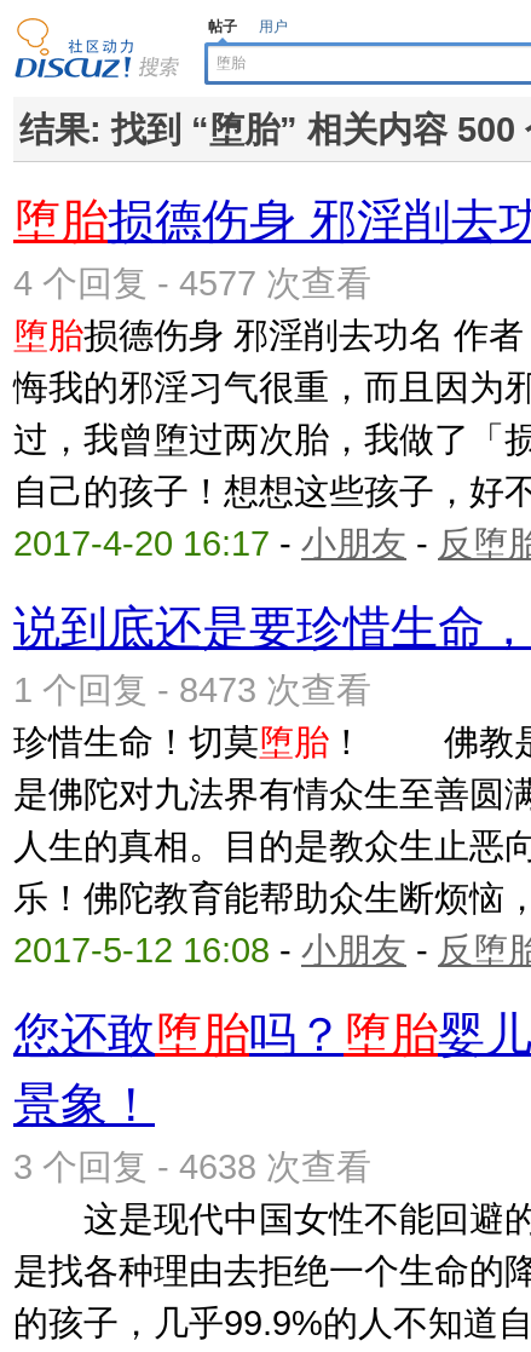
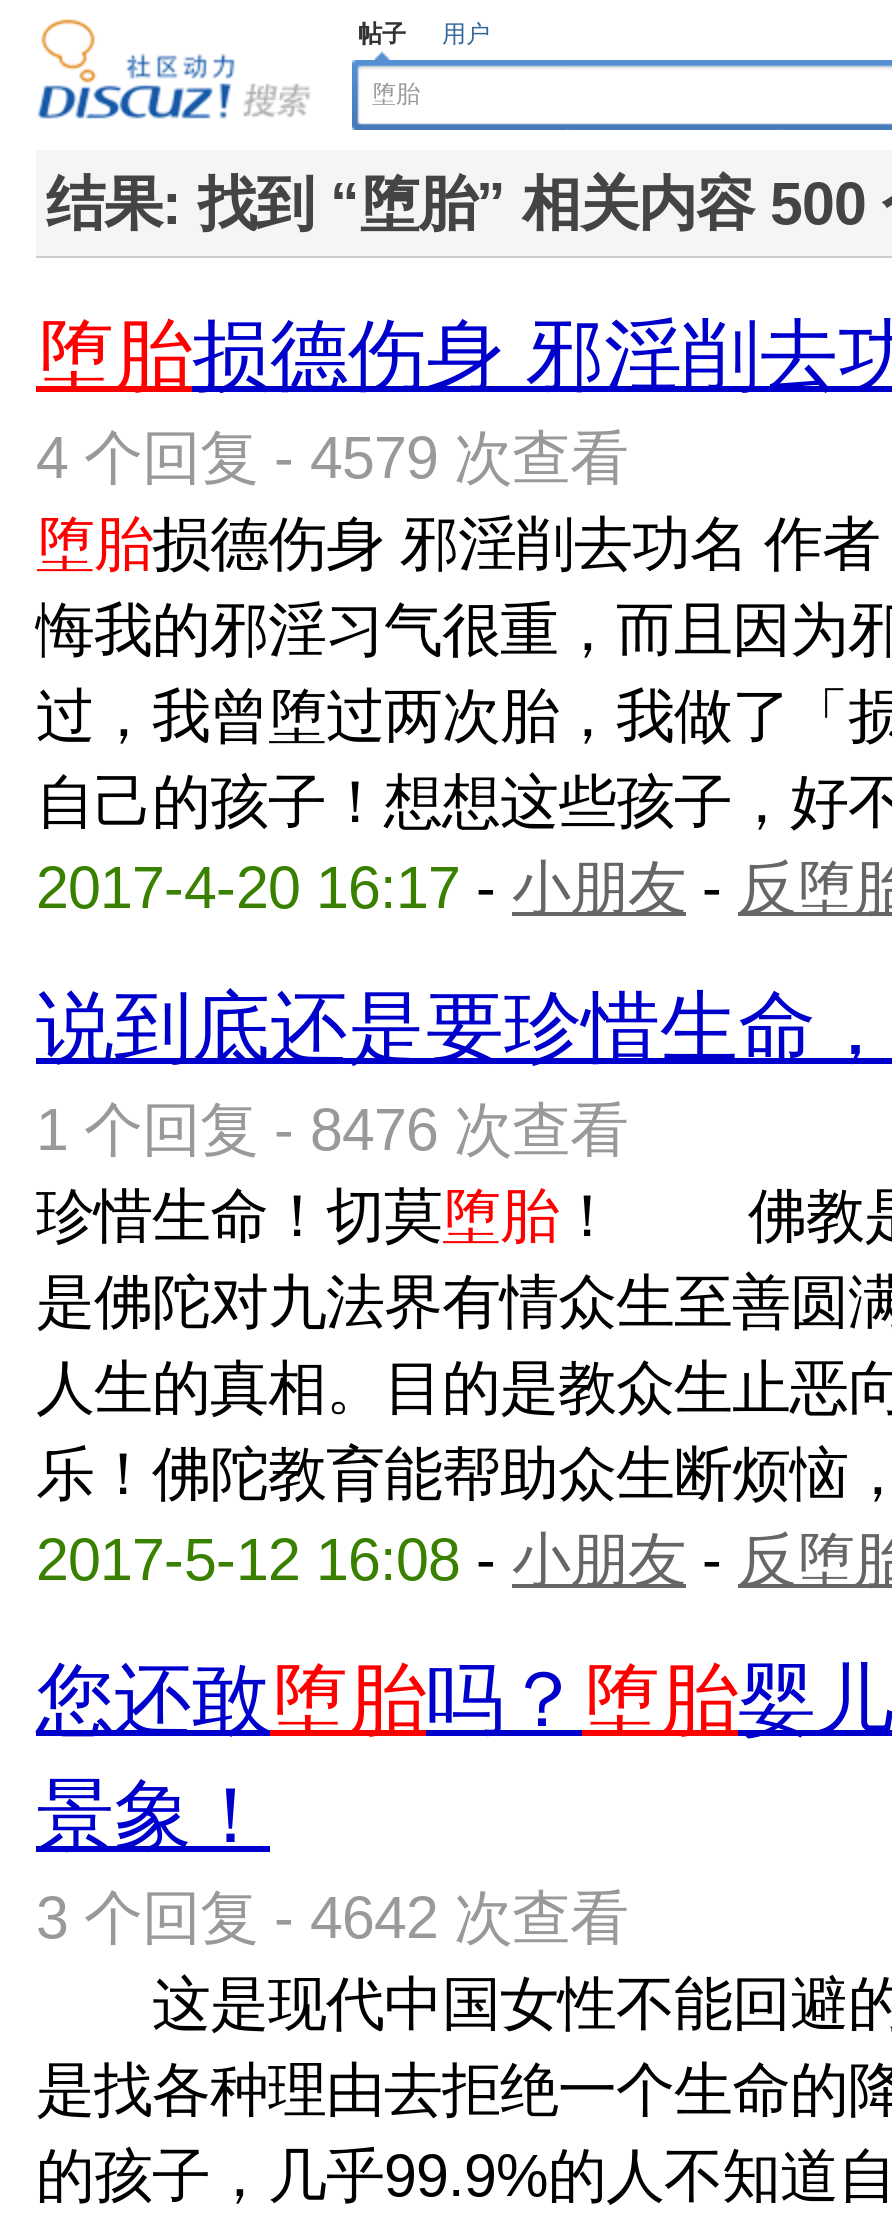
- 4 个回复 - 4577 次查看
+ 4 个回复 - 4579 次查看

- 1 个回复 - 8473 次查看
+ 1 个回复 - 8476 次查看

- 3 个回复 - 4638 次查看
+ 3 个回复 - 4642 次查看
